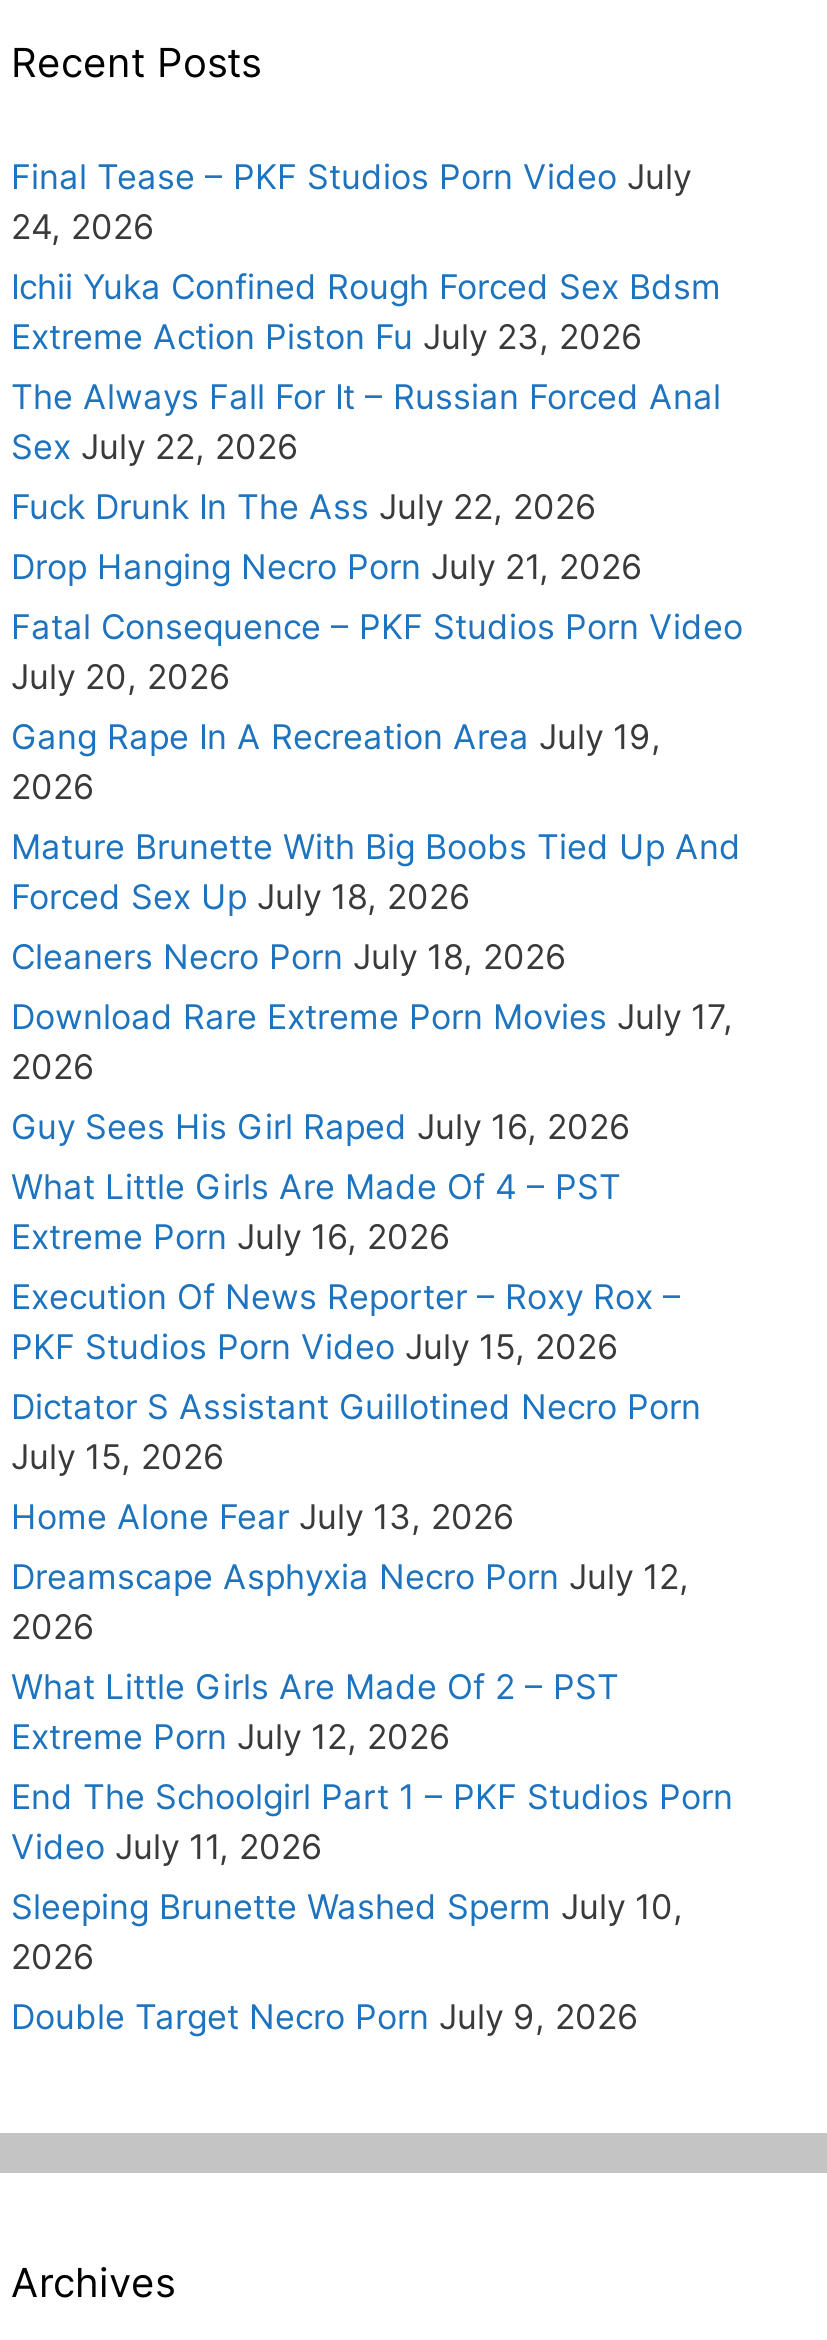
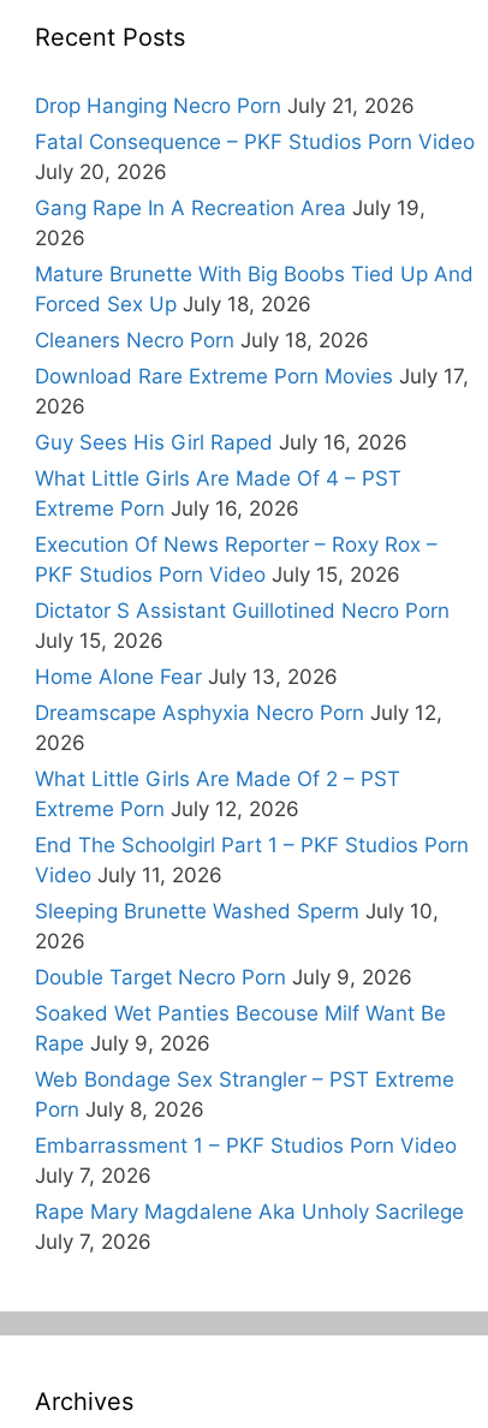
- Final Tease – PKF Studios Porn Video July
- 24, 2026
- Ichii Yuka Confined Rough Forced Sex Bdsm
- Extreme Action Piston Fu July 23, 2026
- The Always Fall For It – Russian Forced Anal
- Sex July 22, 2026
- Fuck Drunk In The Ass July 22, 2026

moved up: Drop Hanging Necro Porn July 21, 2026 | Fatal Consequence – PKF Studios Porn Video | July 20, 2026 | ... | 2026 | Double Target Necro Porn July 9, 2026

+ Soaked Wet Panties Becouse Milf Want Be
+ Rape July 9, 2026
+ Web Bondage Sex Strangler – PST Extreme
+ Porn July 8, 2026
+ Embarrassment 1 – PKF Studios Porn Video
+ July 7, 2026
+ Rape Mary Magdalene Aka Unholy Sacrilege
+ July 7, 2026
